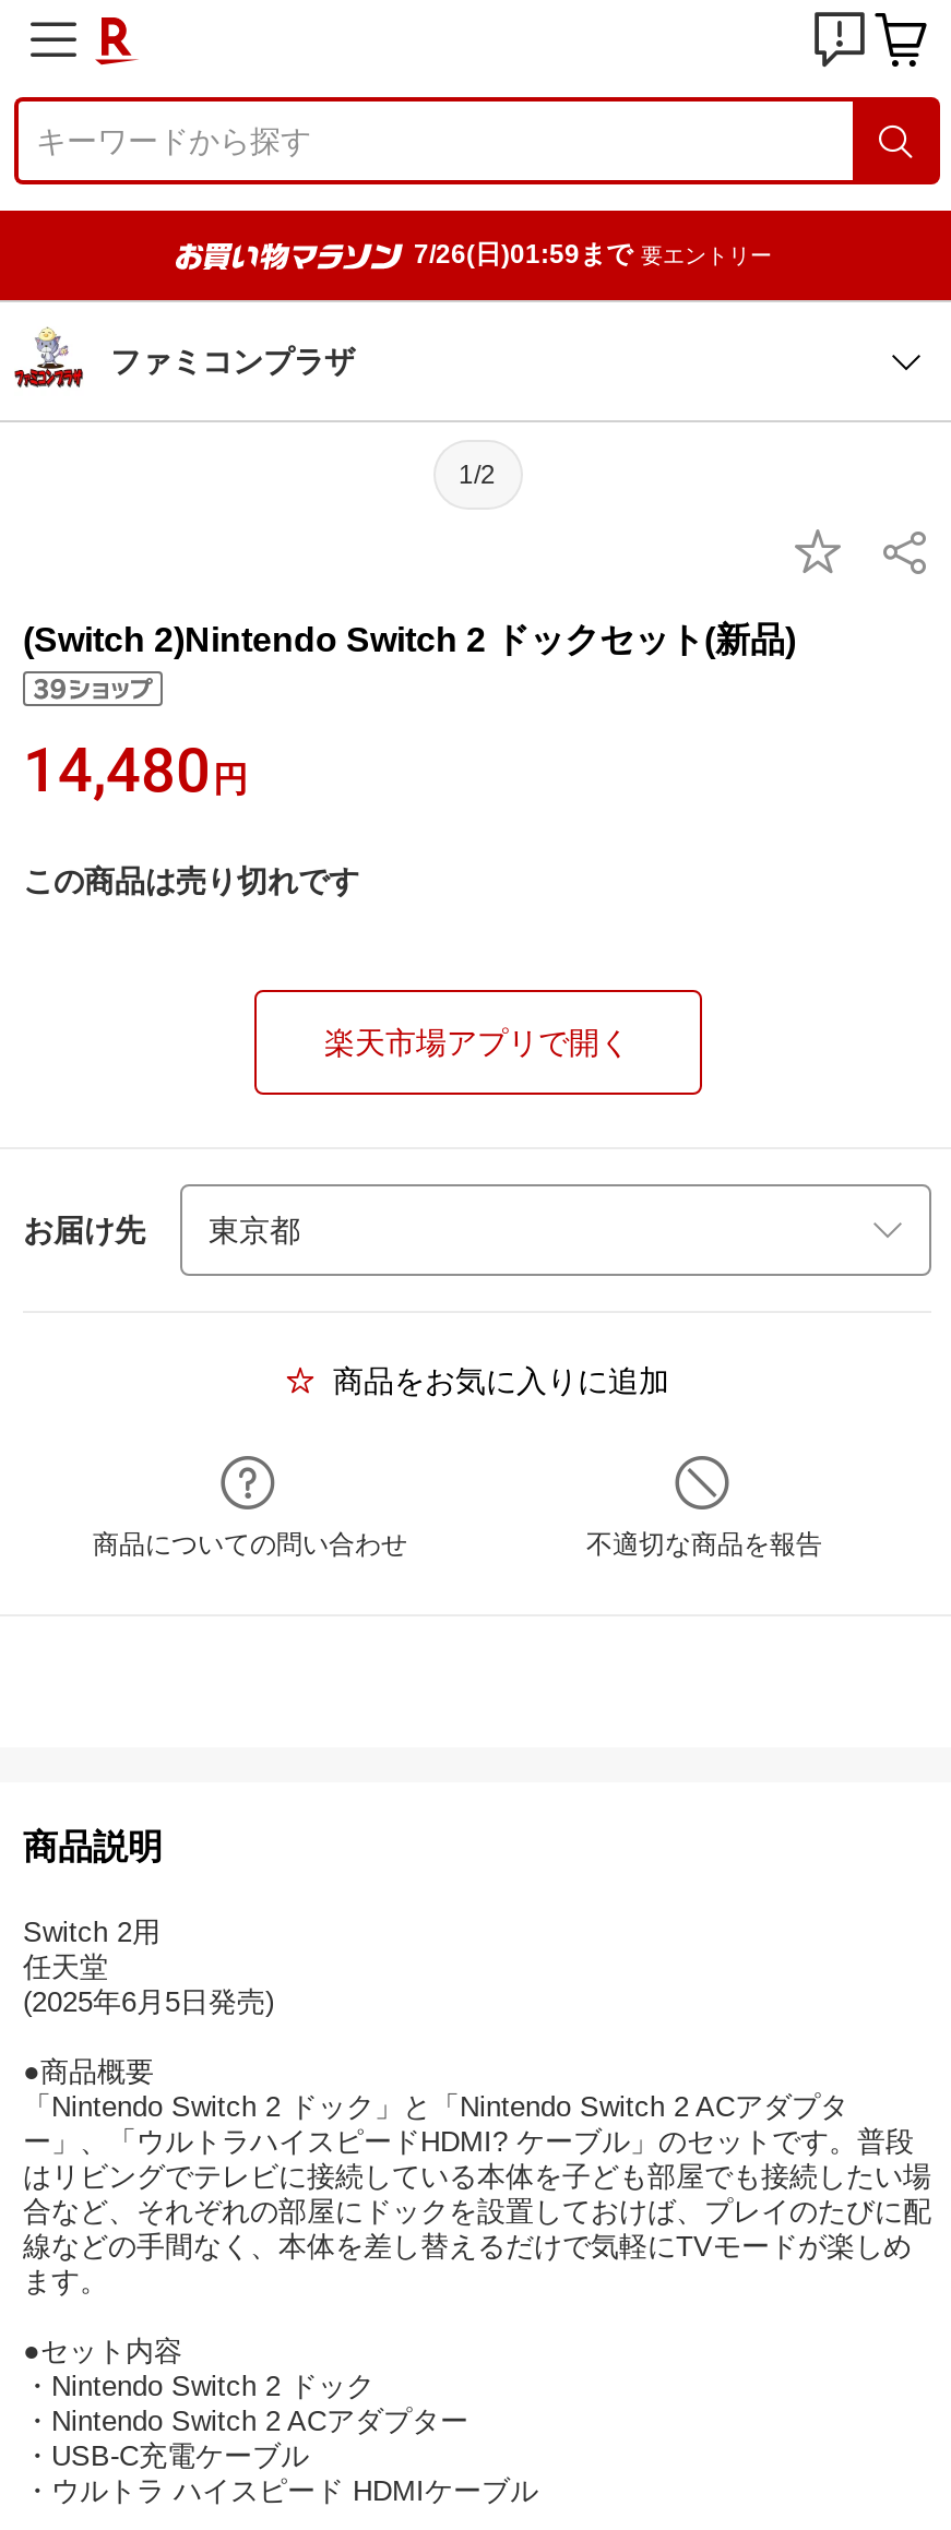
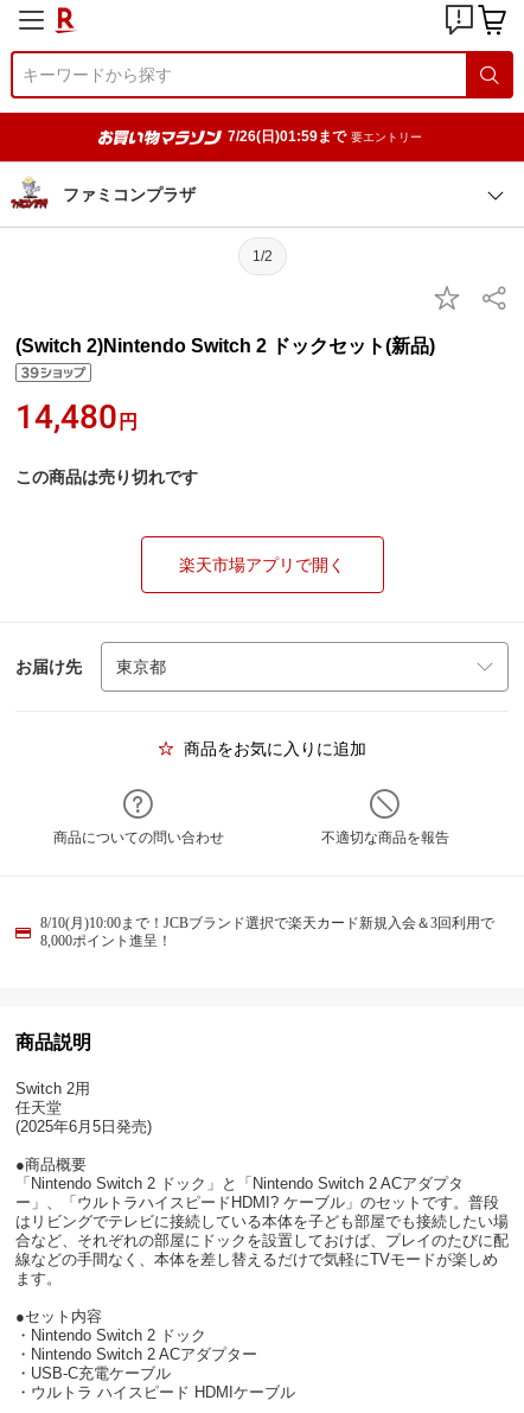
+ 8/10(月)10:00まで！JCBブランド選択で楽天カード新規入会＆3回利用で
+ 8,000ポイント進呈！
